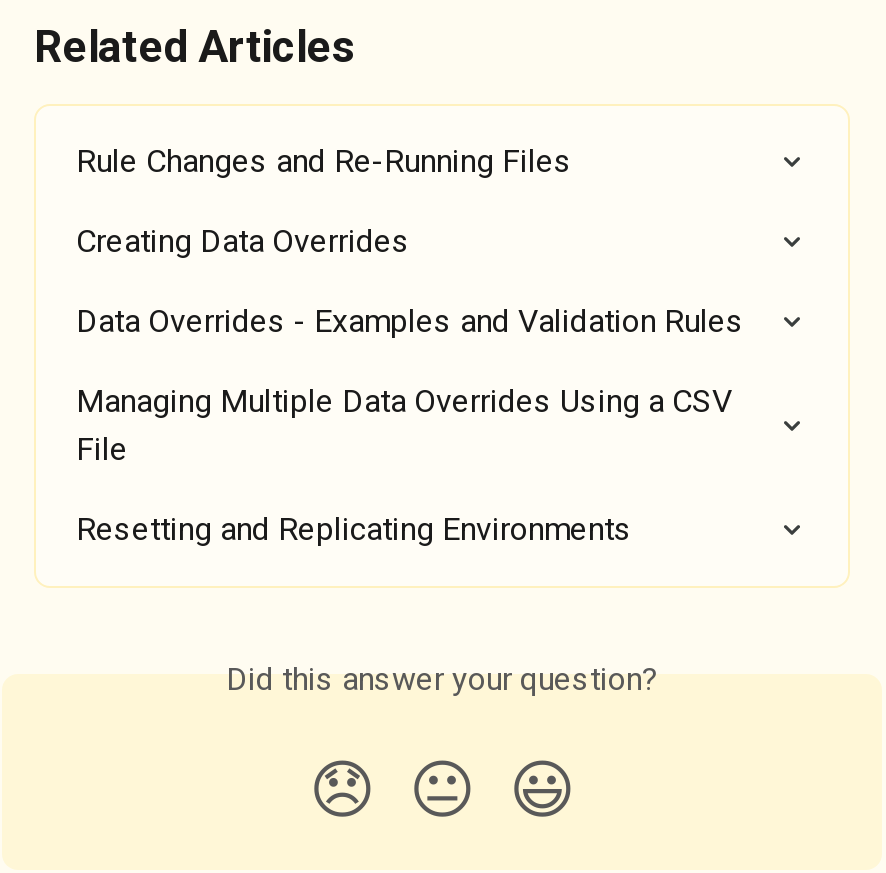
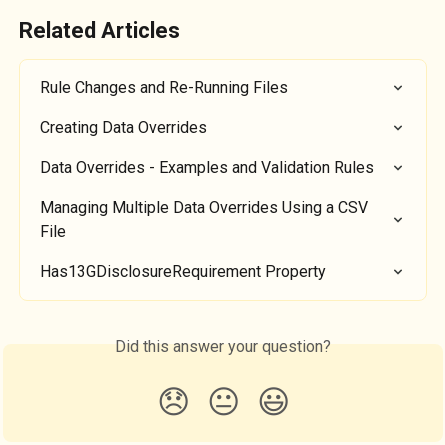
- Resetting and Replicating Environments
+ Has13GDisclosureRequirement Property
